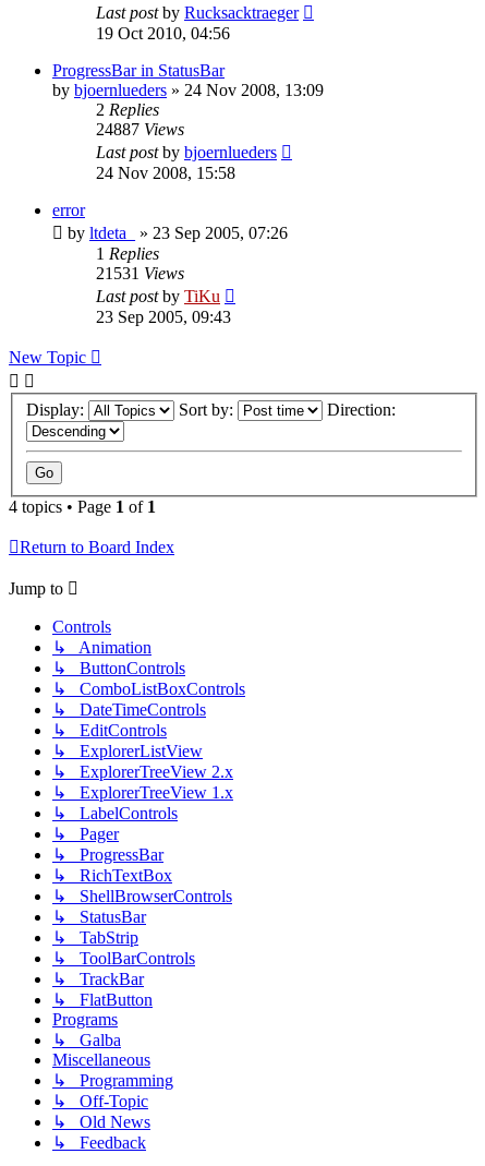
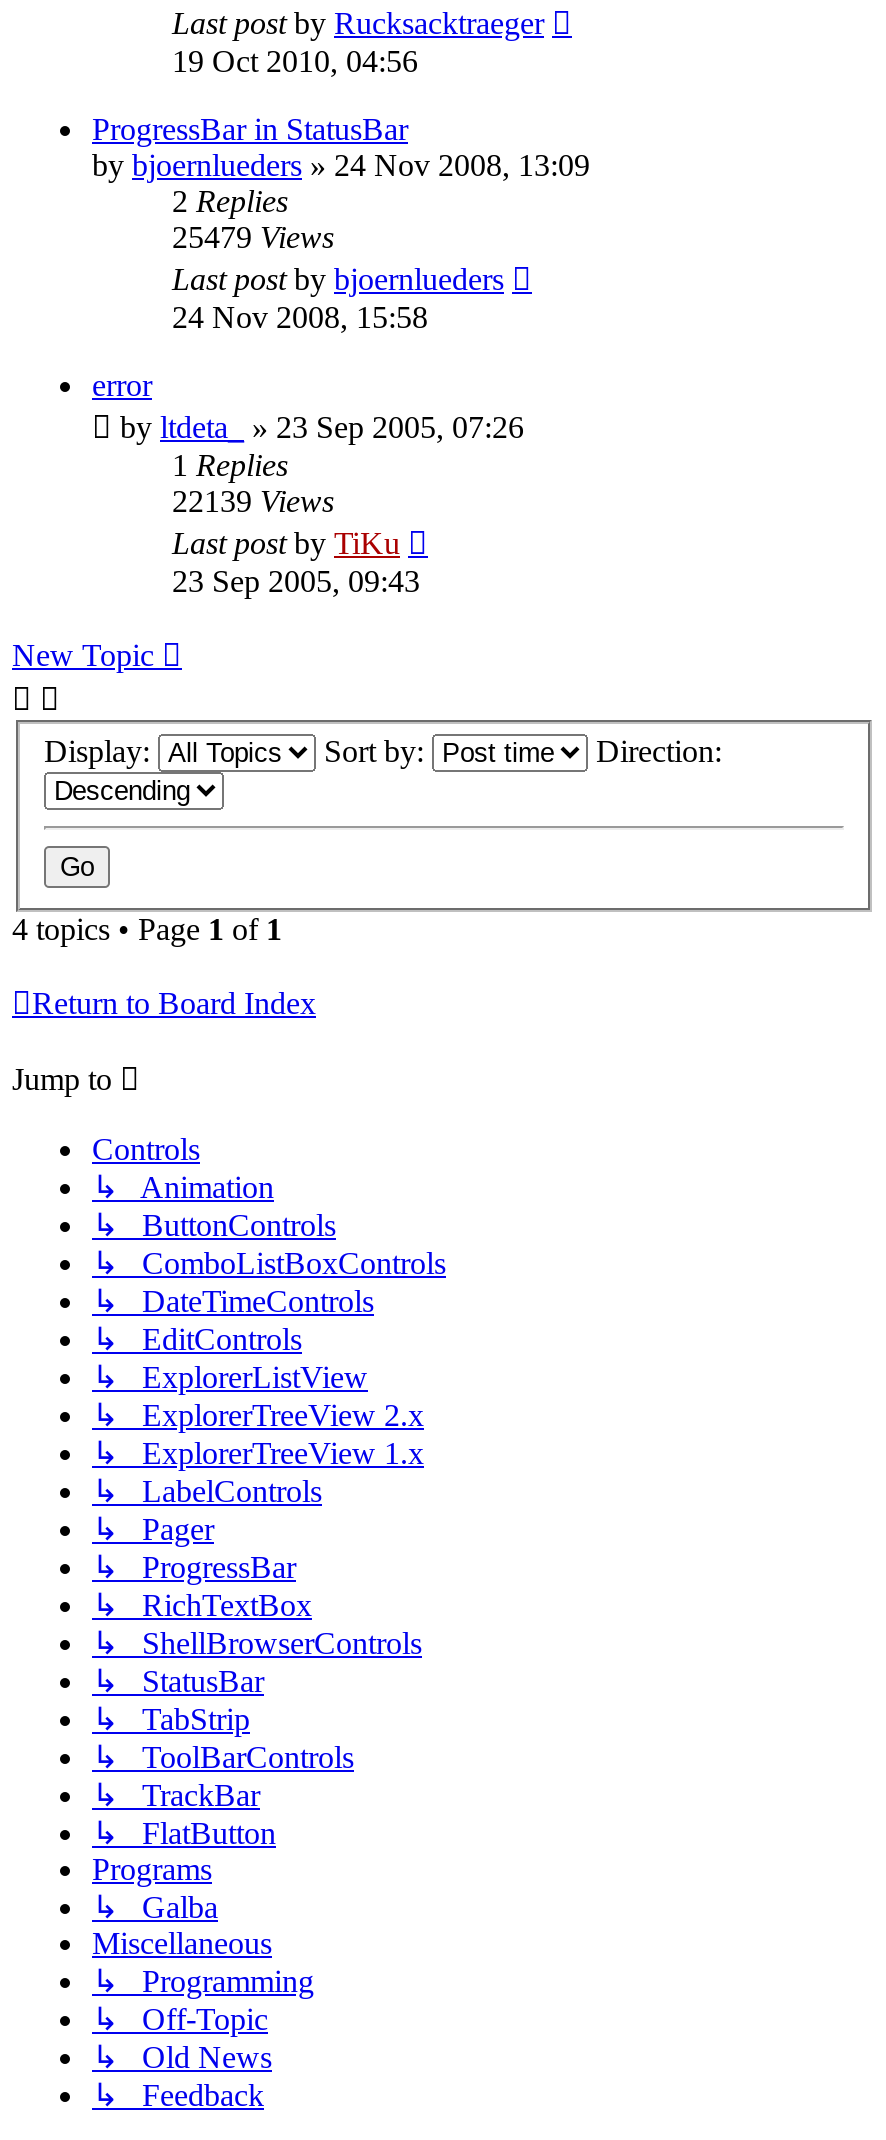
- 24887 Views
+ 25479 Views

- 21531 Views
+ 22139 Views
